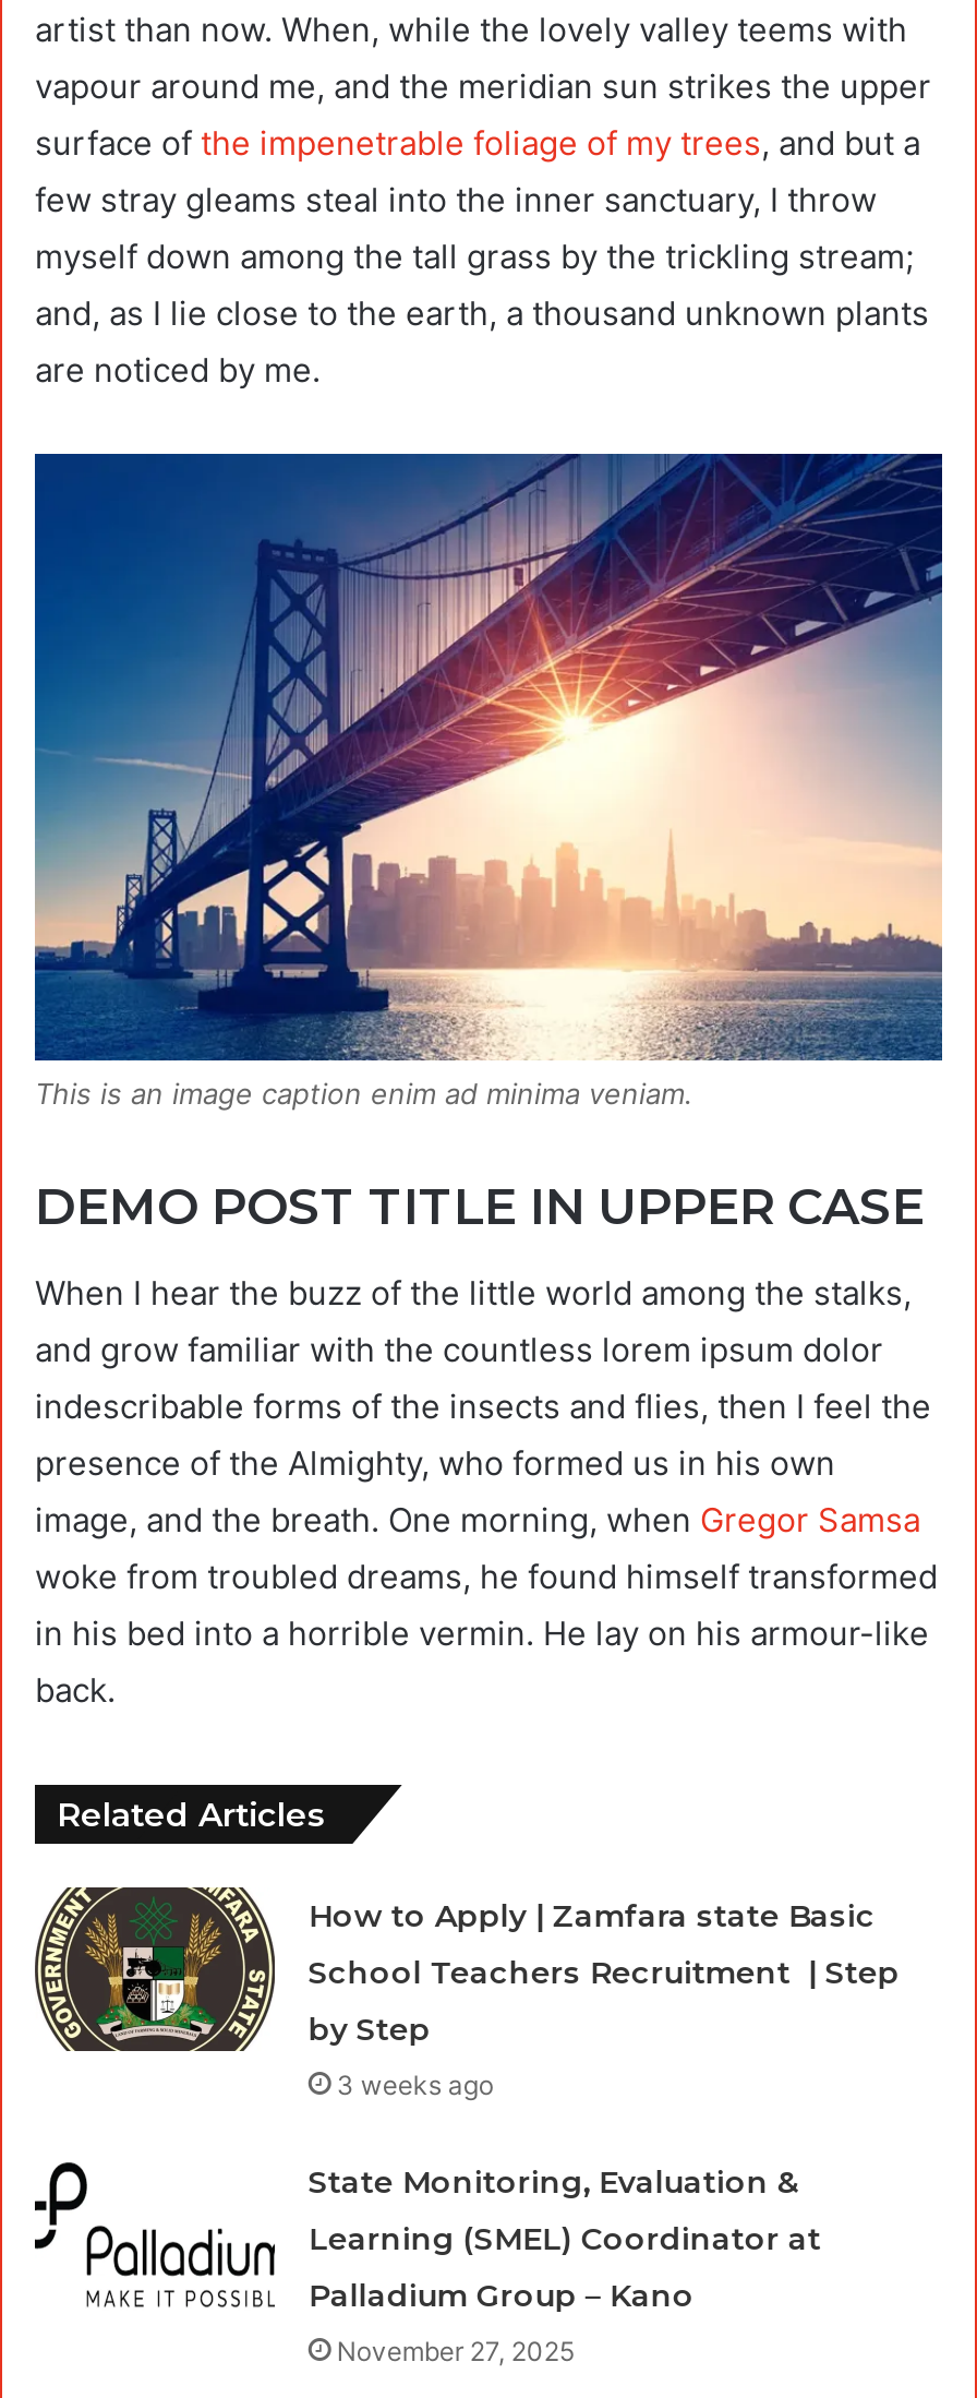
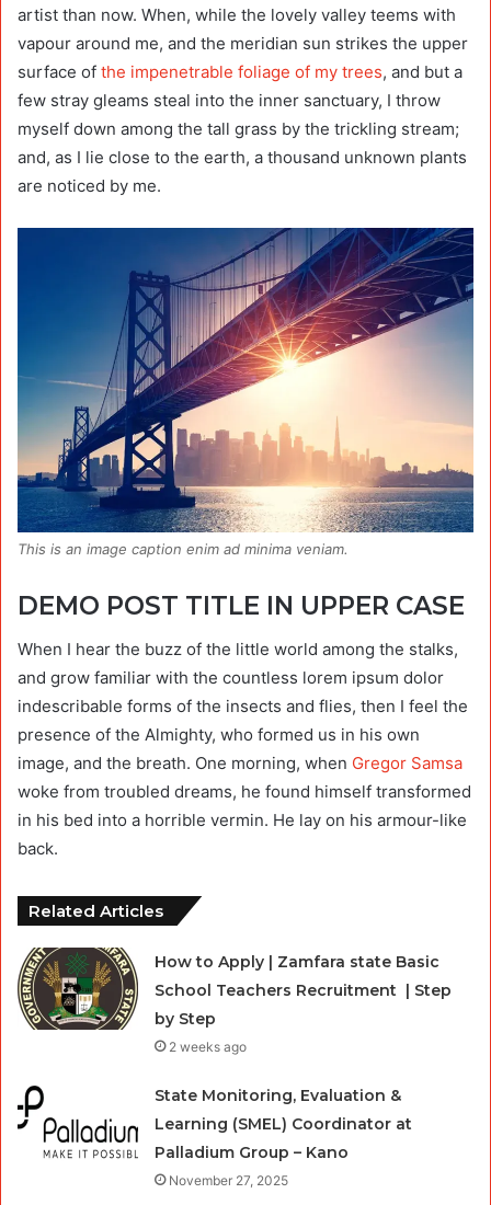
- 3 weeks ago
+ 2 weeks ago
